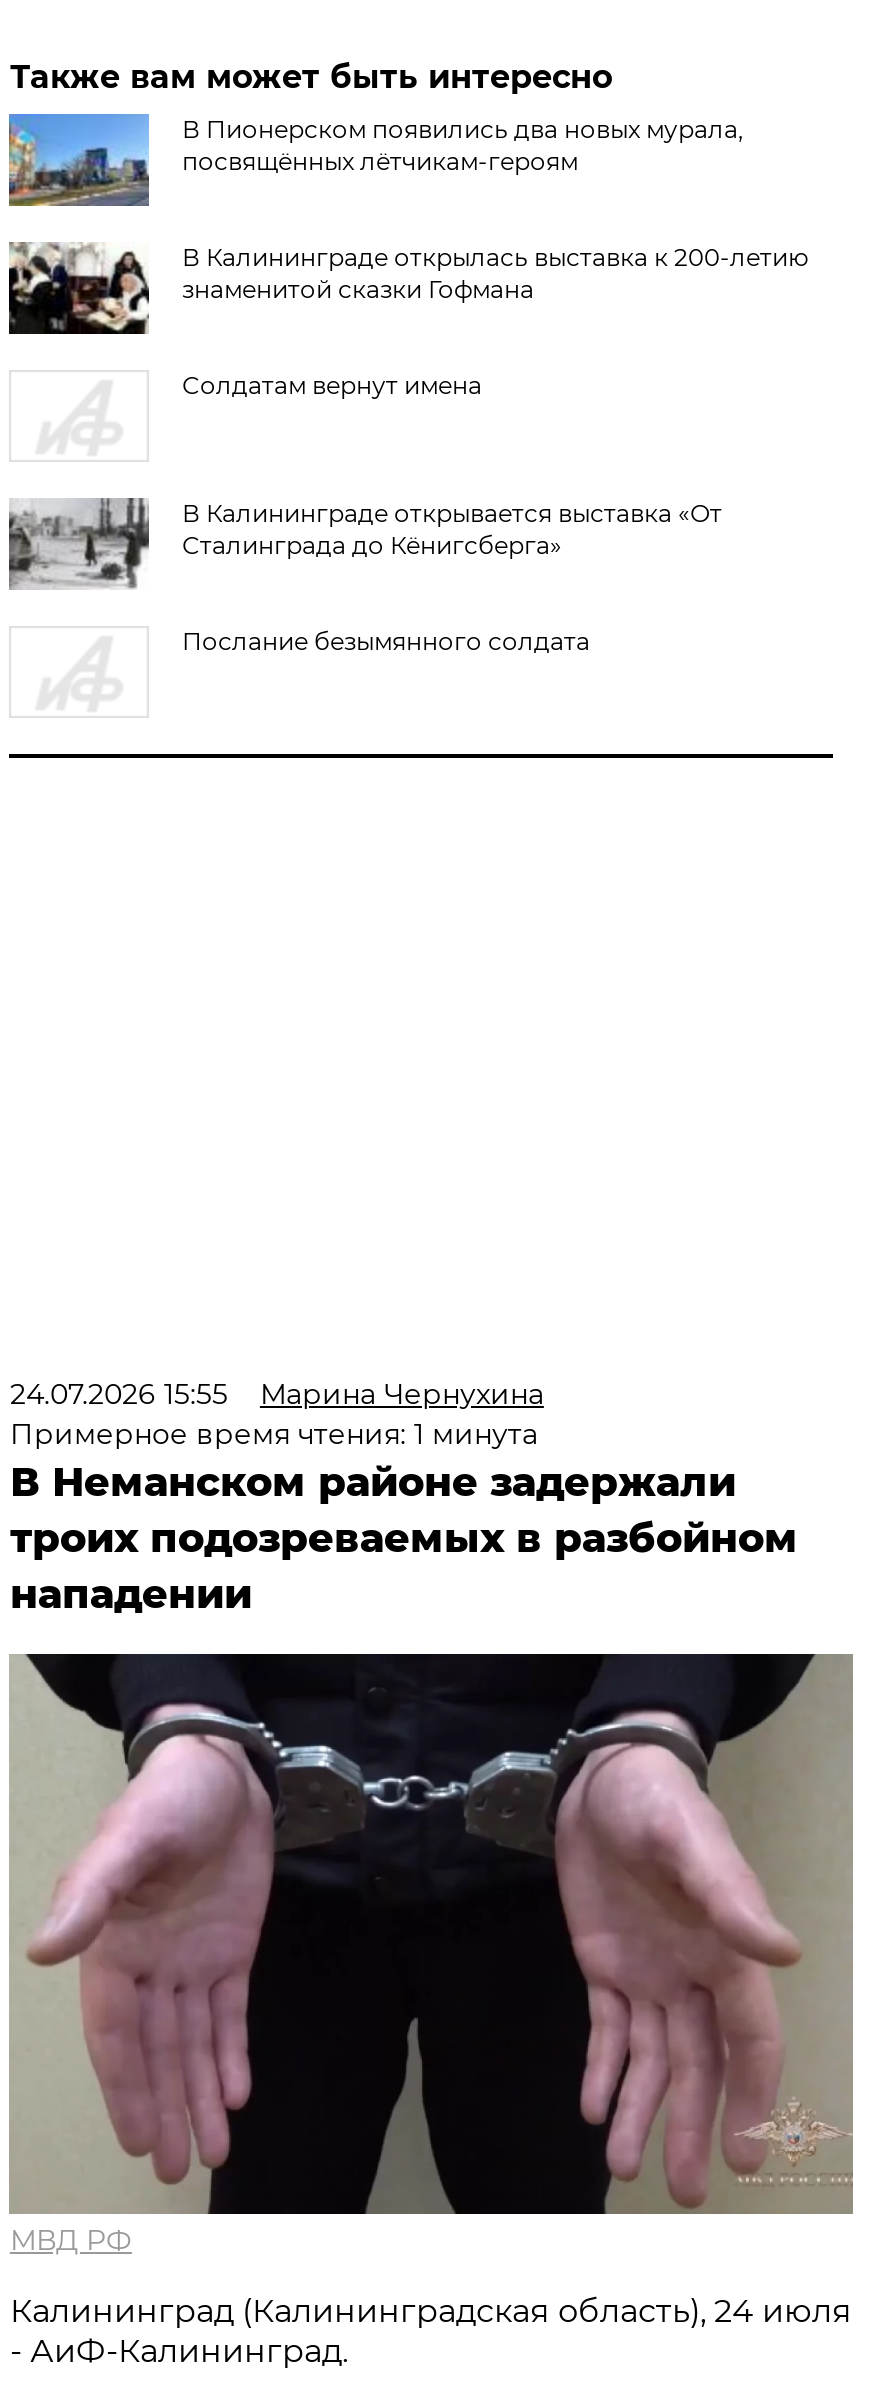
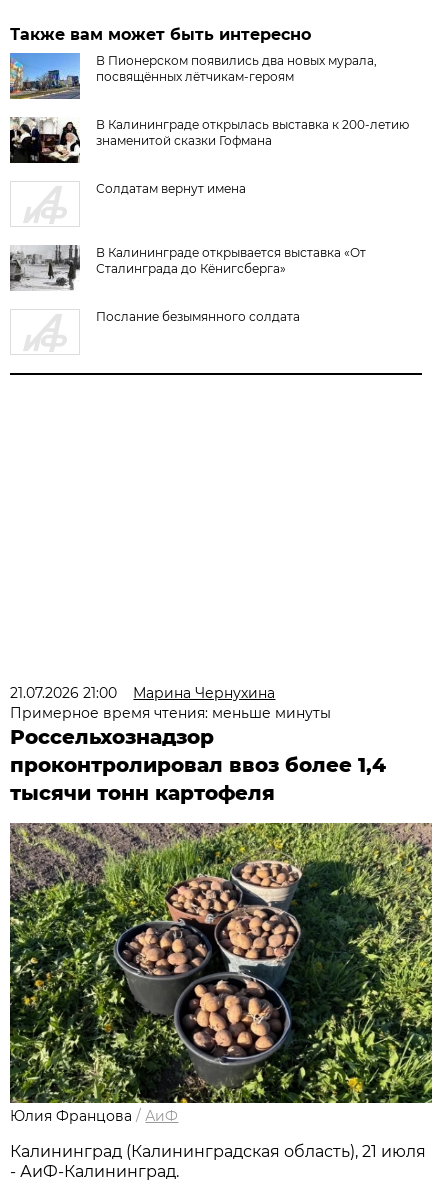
- 24.07.2026 15:55 Марина Чернухина
+ 21.07.2026 21:00 Марина Чернухина

- Примерное время чтения: 1 минута
- В Неманском районе задержали
- троих подозреваемых в разбойном
- нападении
+ Примерное время чтения: меньше минуты
+ Россельхознадзор
+ проконтролировал ввоз более 1,4
+ тысячи тонн картофеля

- [image]
- МВД РФ
+ [image]
+ Юлия Францова / АиФ

- Калининград (Калининградская область), 24 июля
+ Калининград (Калининградская область), 21 июля
